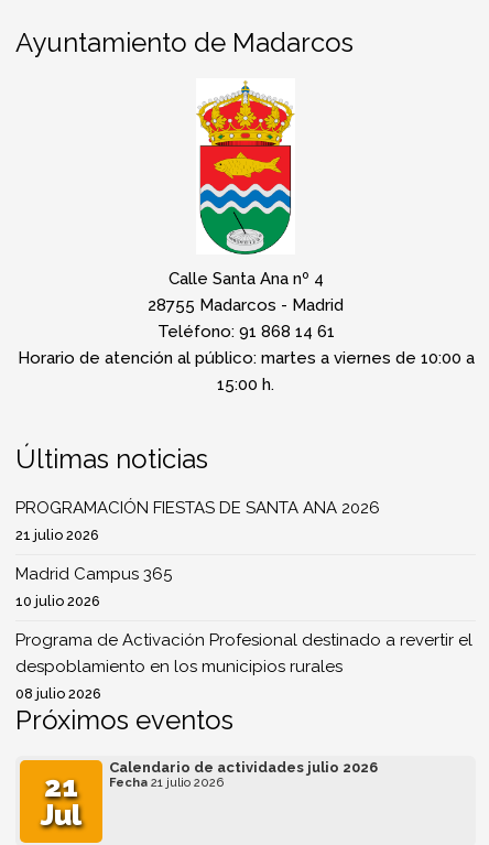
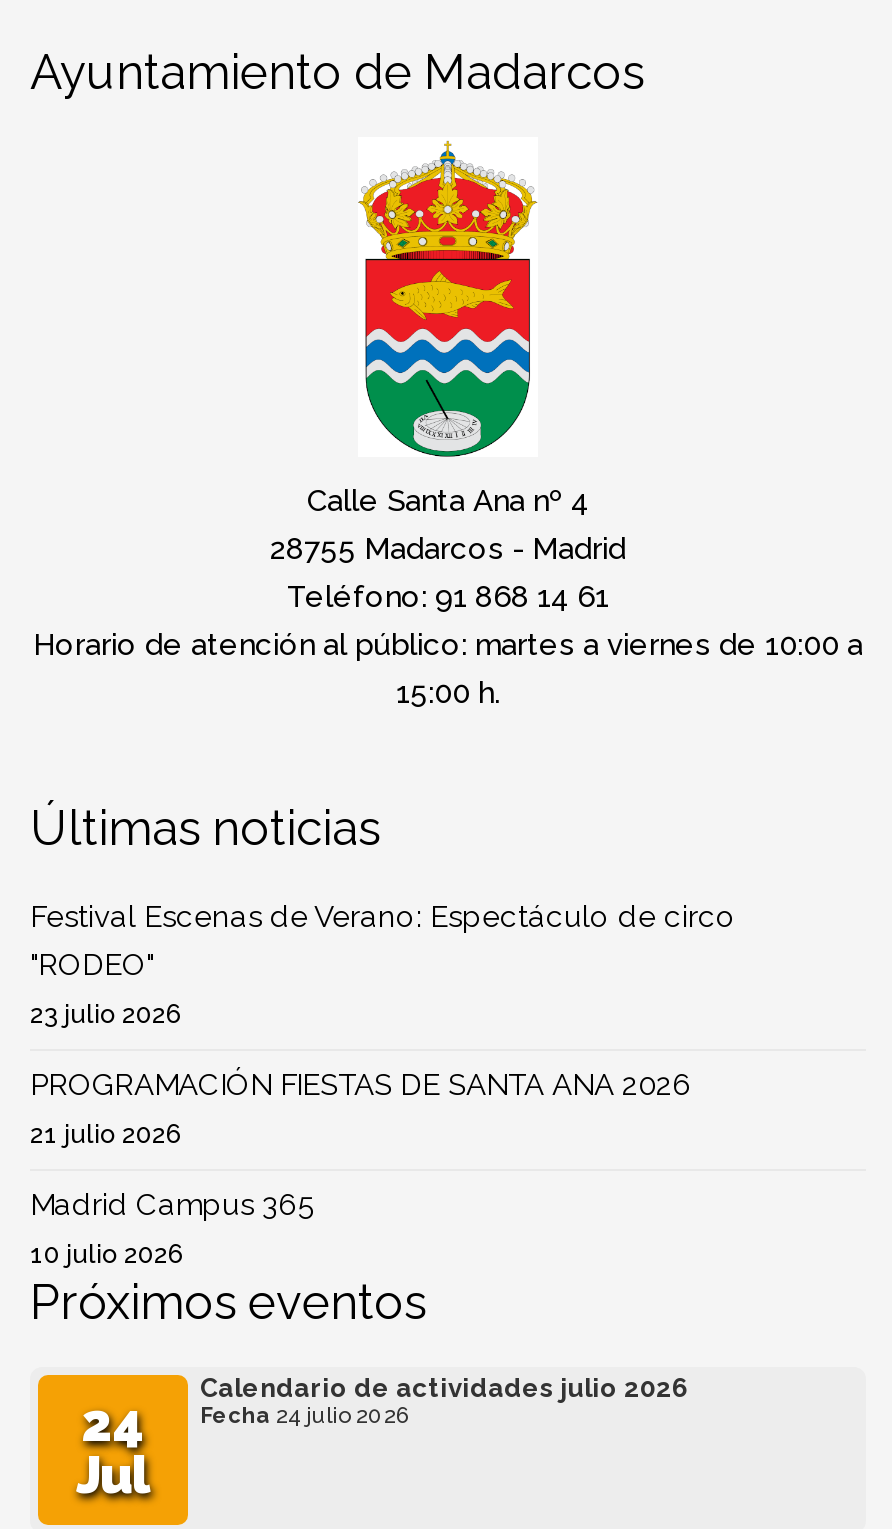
+ Festival Escenas de Verano: Espectáculo de circo
+ "RODEO"
+ 23 julio 2026

moved down: PROGRAMACIÓN FIESTAS DE SANTA ANA 2026 | 21 julio 2026 | Madrid Campus 365 | 10 julio 2026

- Programa de Activación Profesional destinado a revertir el
- despoblamiento en los municipios rurales
- 08 julio 2026

- 21
+ 24

- Fecha 21 julio 2026
+ Fecha 24 julio 2026
